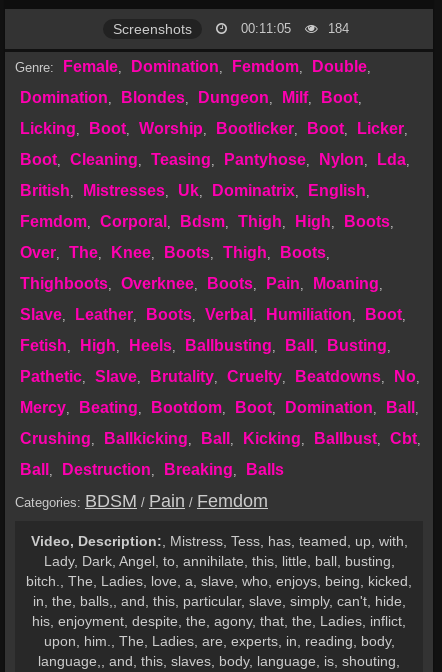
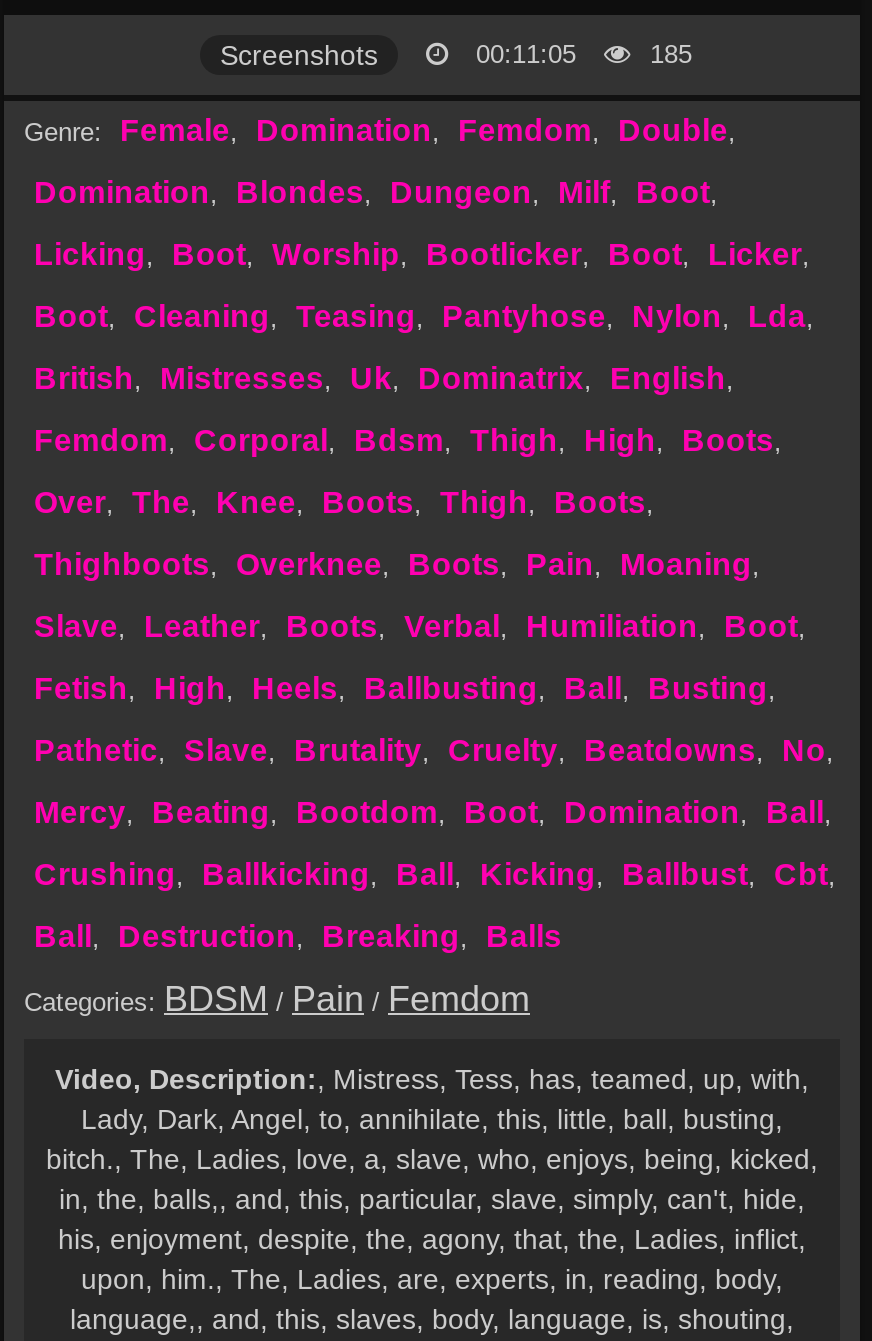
- 184
+ 185
